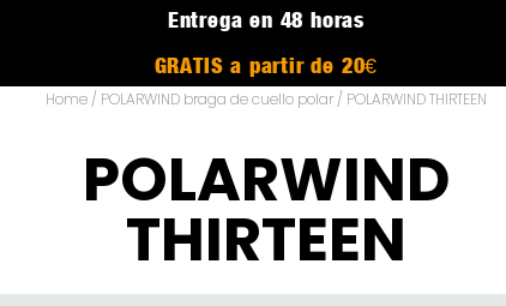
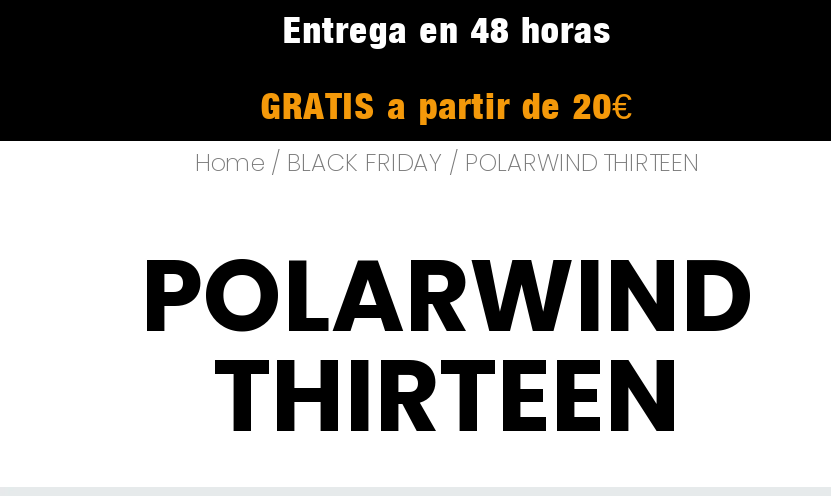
- Home / POLARWIND braga de cuello polar / POLARWIND THIRTEEN
+ Home / BLACK FRIDAY / POLARWIND THIRTEEN
